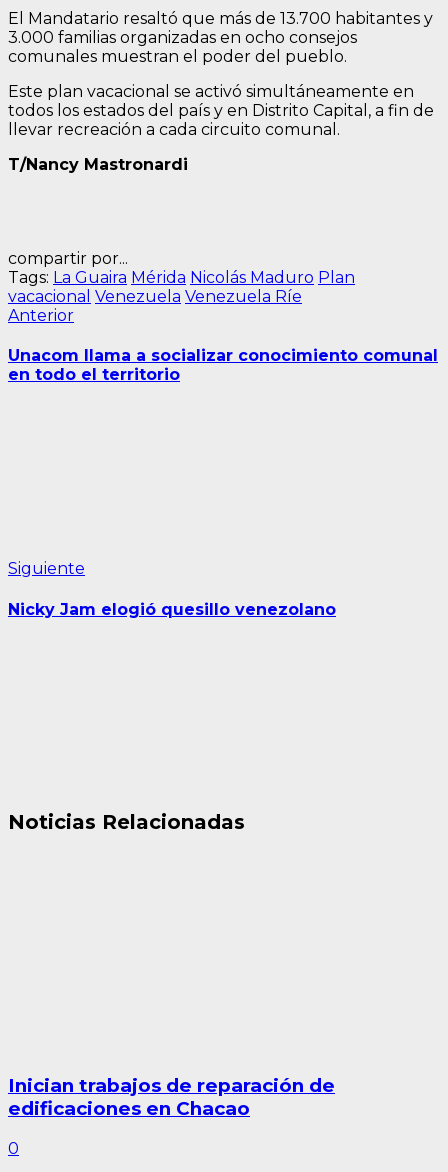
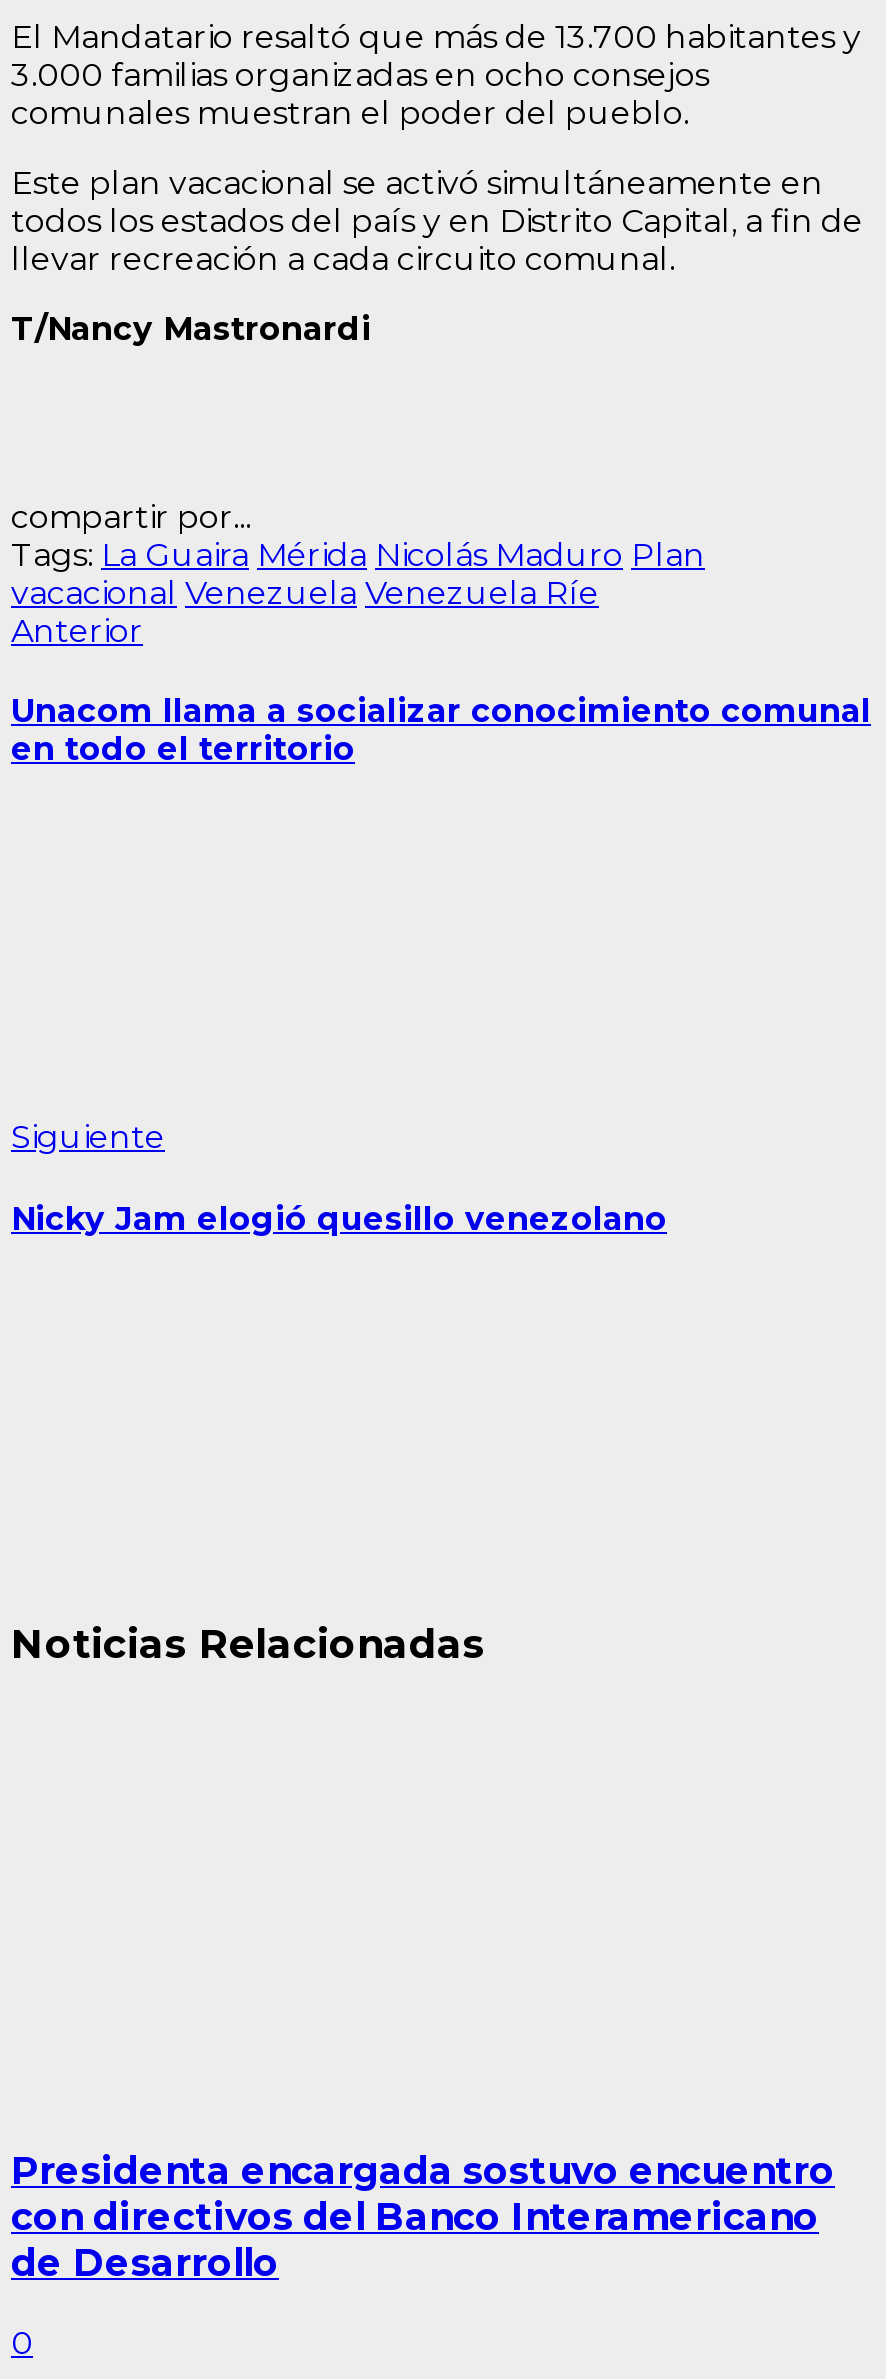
- Inician trabajos de reparación de
- edificaciones en Chacao
+ Presidenta encargada sostuvo encuentro
+ con directivos del Banco Interamericano
+ de Desarrollo
